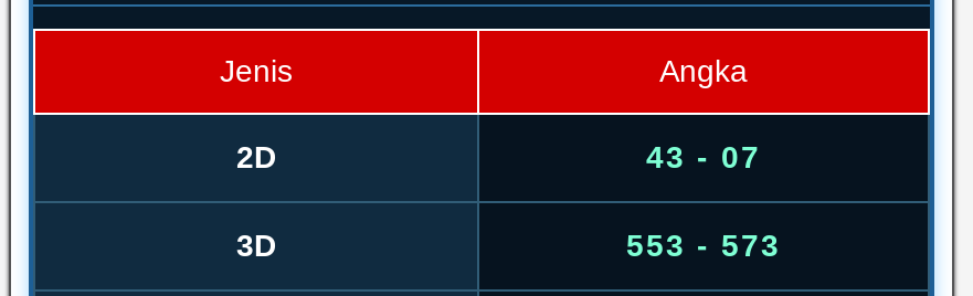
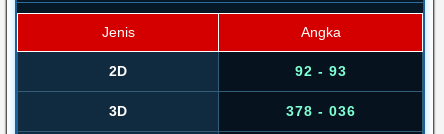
- 43 - 07
+ 92 - 93

- 553 - 573
+ 378 - 036
